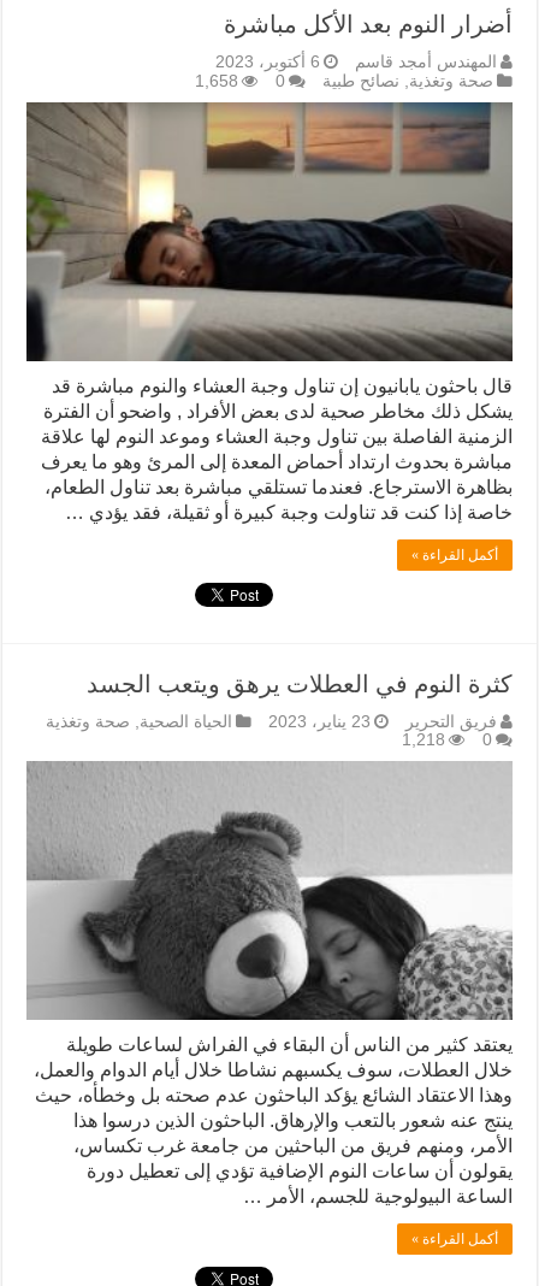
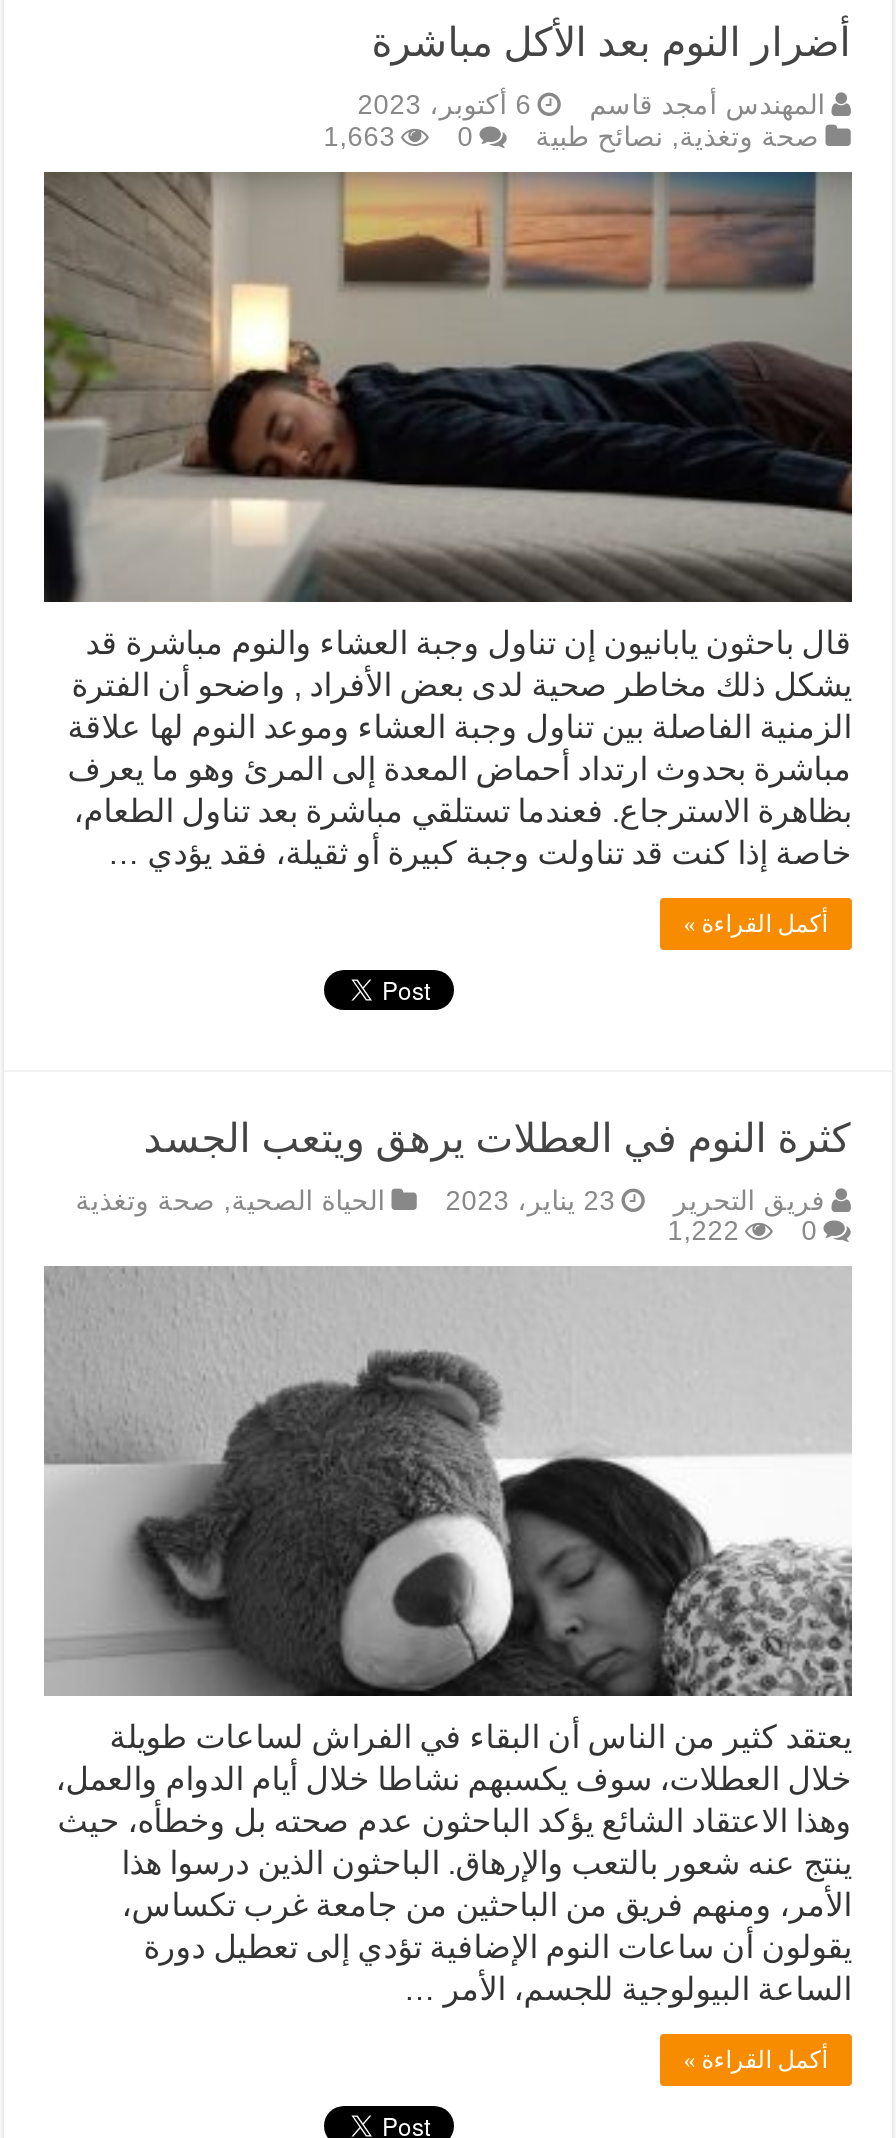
- 1,658
+ 1,663

- 1,218
+ 1,222
